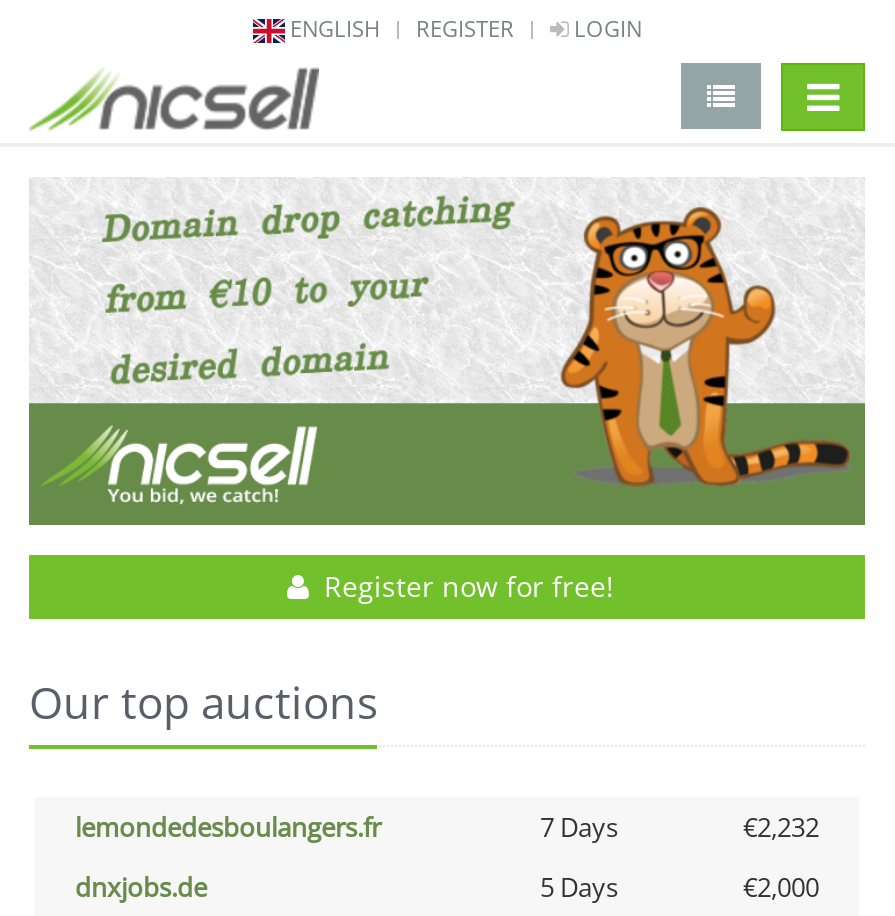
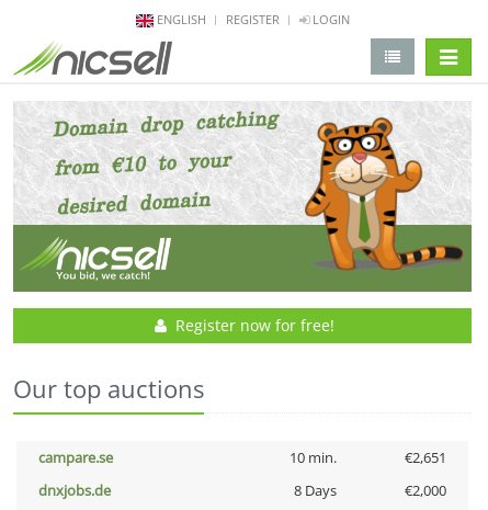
- lemondedesboulangers.fr
- 7 Days
- €2,232
+ campare.se
+ 10 min.
+ €2,651

- 5 Days
+ 8 Days
